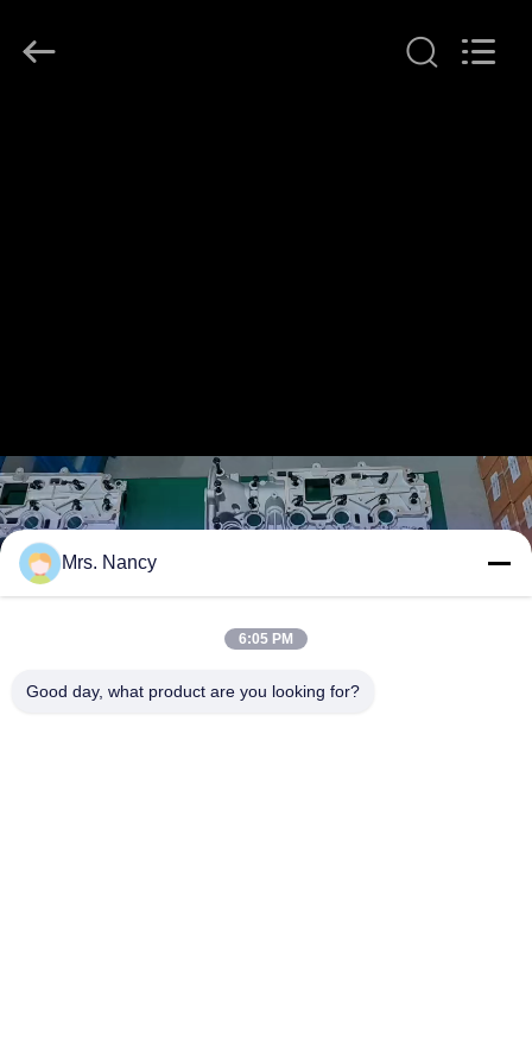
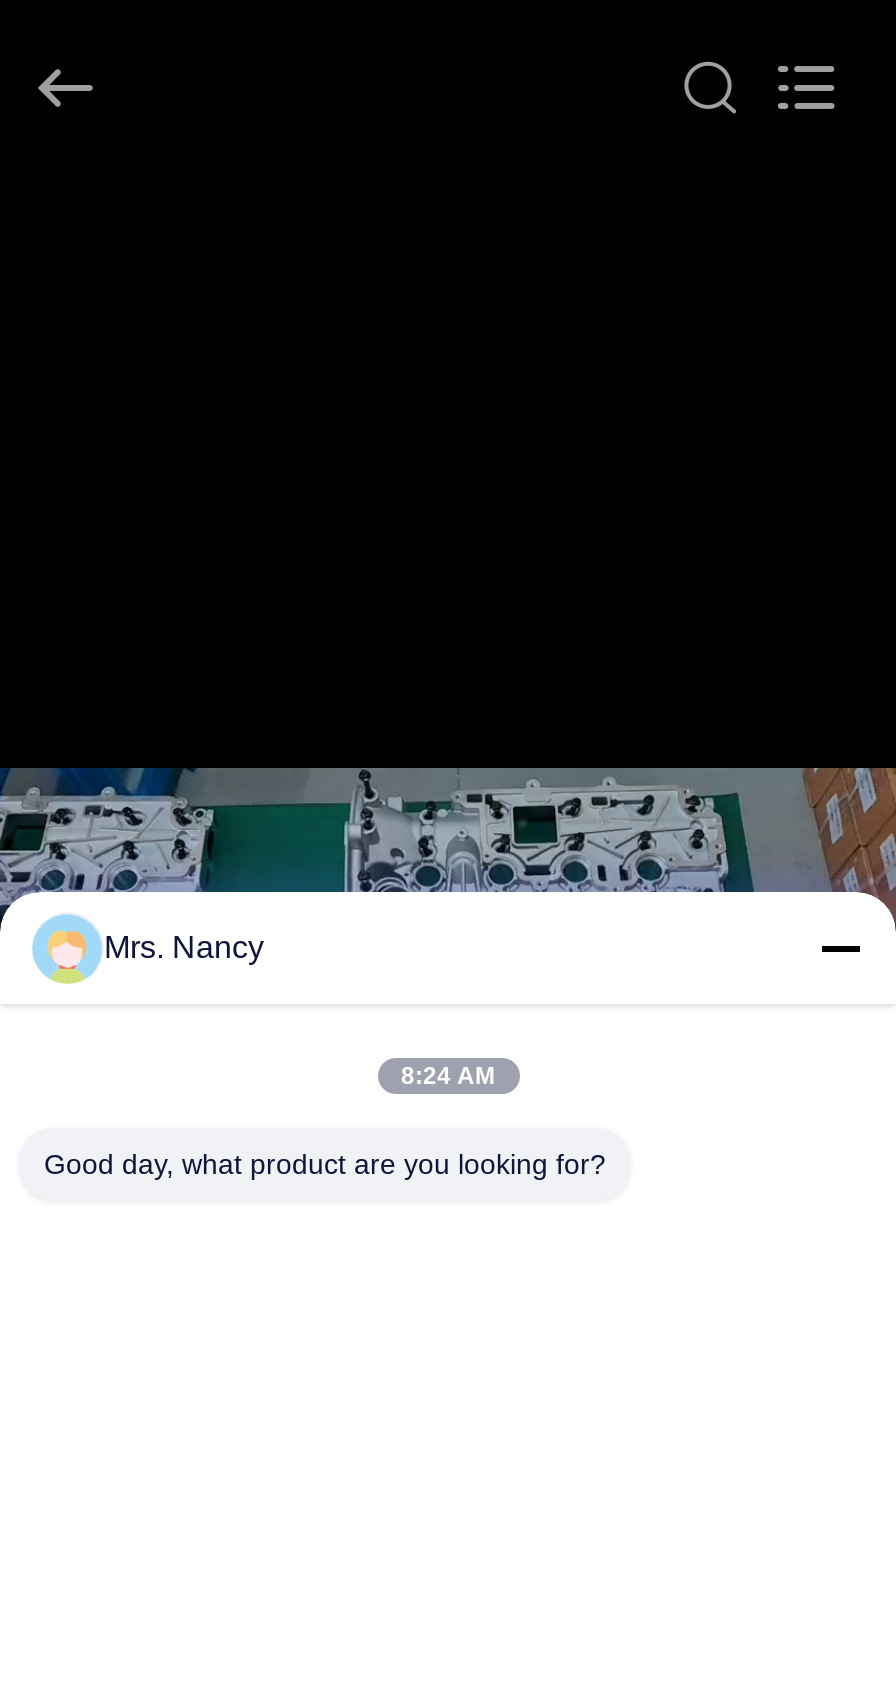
- 6:05 PM
+ 8:24 AM
